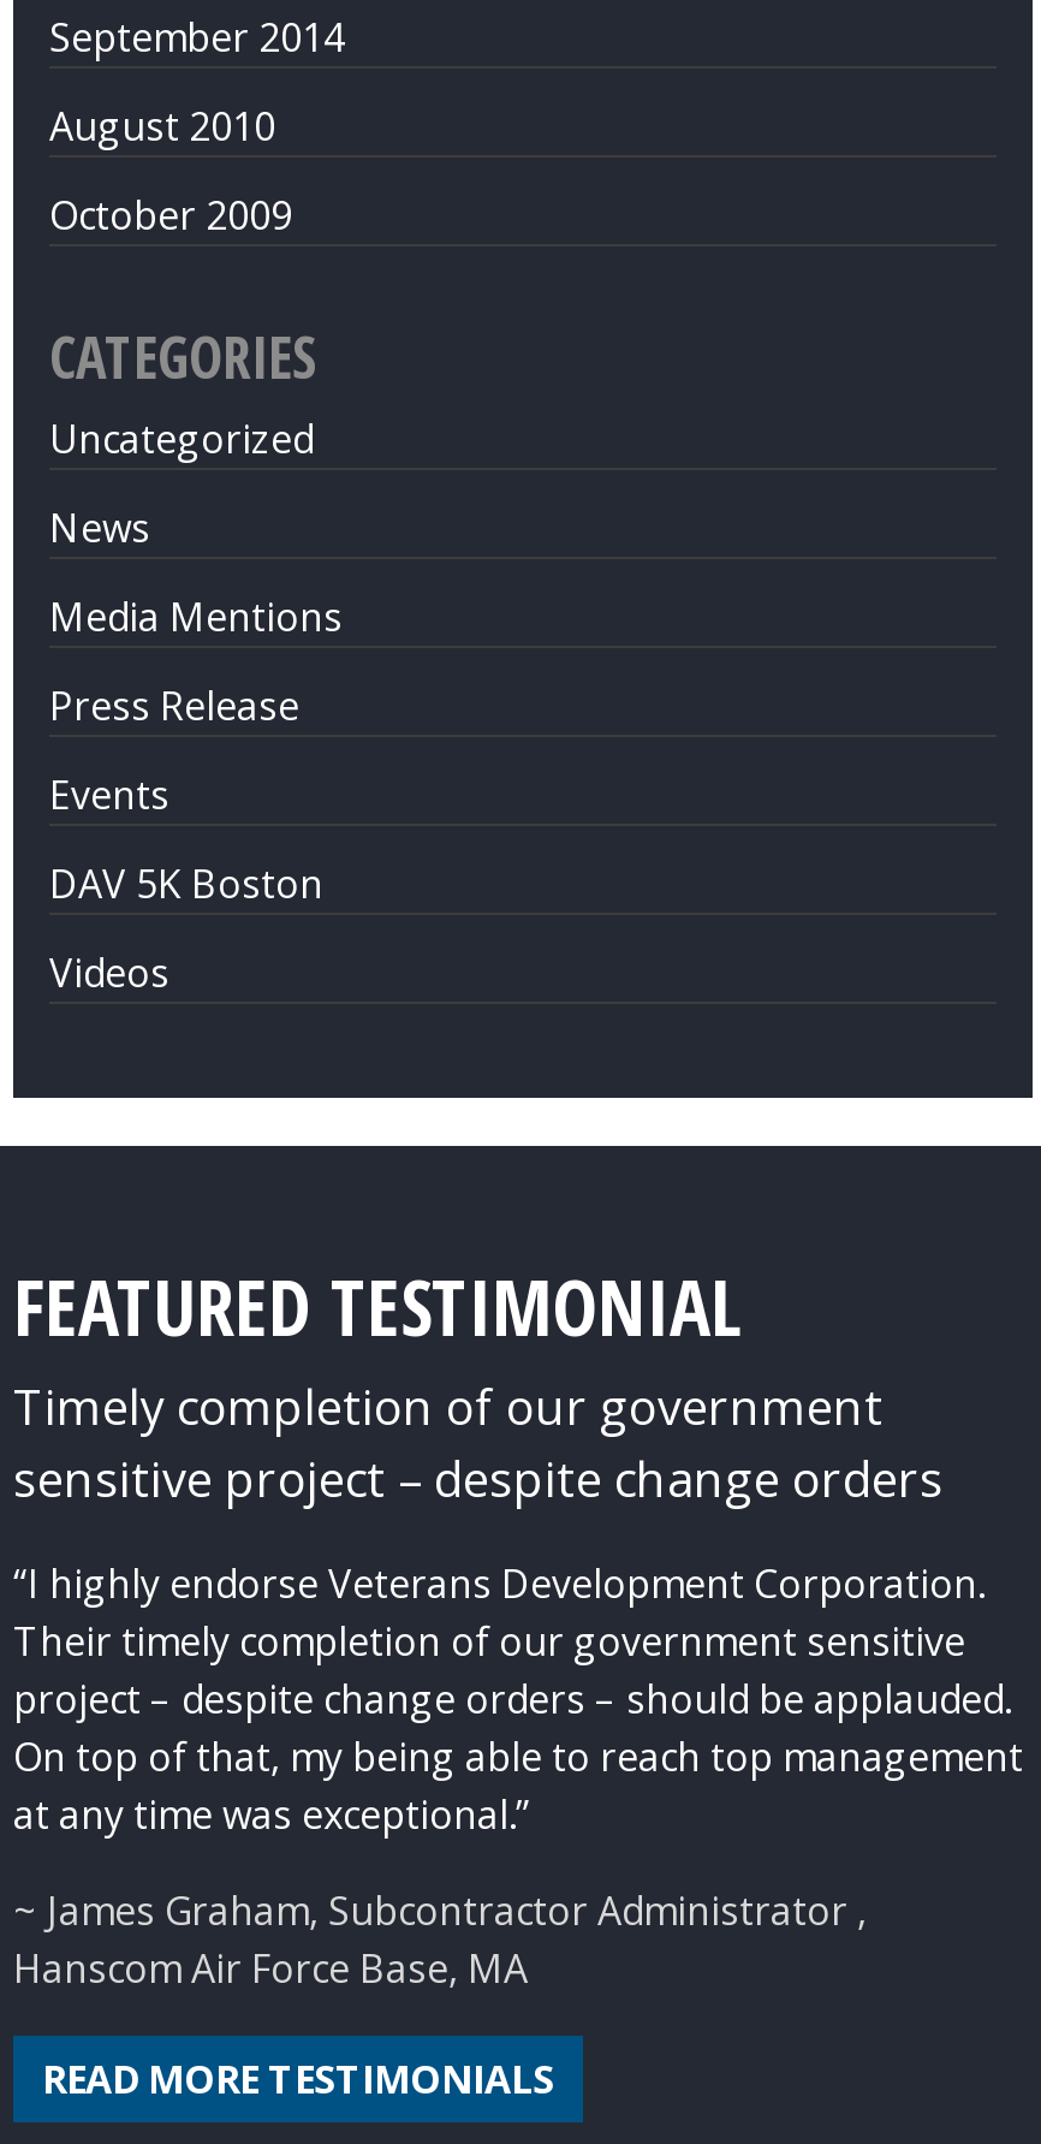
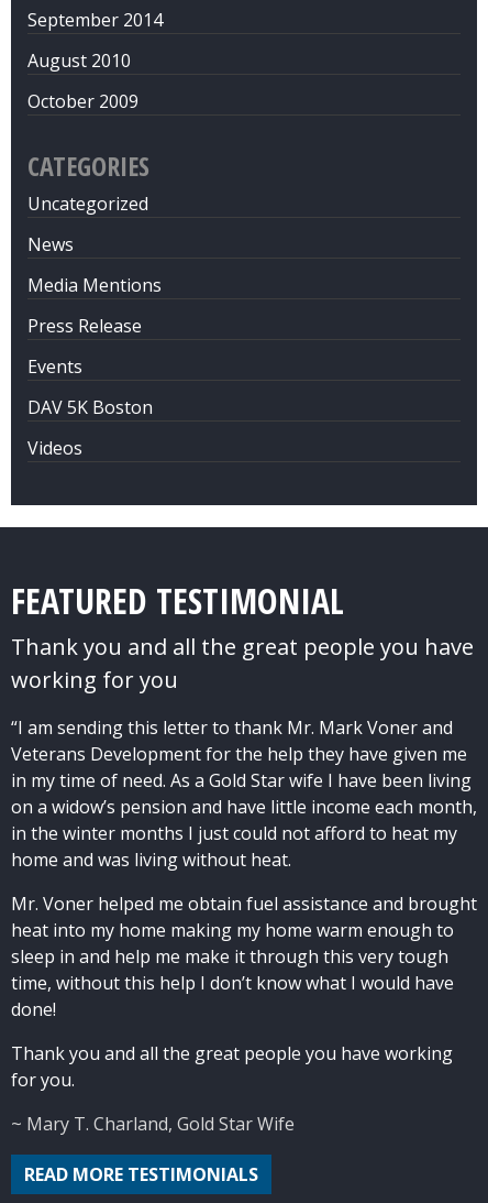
- Timely completion of our government
- sensitive project – despite change orders
- “I highly endorse Veterans Development Corporation.
- Their timely completion of our government sensitive
- project – despite change orders – should be applauded.
- On top of that, my being able to reach top management
- at any time was exceptional.”
- ~ James Graham, Subcontractor Administrator ,
- Hanscom Air Force Base, MA
+ Thank you and all the great people you have
+ working for you
+ “I am sending this letter to thank Mr. Mark Voner and
+ Veterans Development for the help they have given me
+ in my time of need. As a Gold Star wife I have been living
+ on a widow’s pension and have little income each month,
+ in the winter months I just could not afford to heat my
+ home and was living without heat.
+ Mr. Voner helped me obtain fuel assistance and brought
+ heat into my home making my home warm enough to
+ sleep in and help me make it through this very tough
+ time, without this help I don’t know what I would have
+ done!
+ Thank you and all the great people you have working
+ for you.
+ ~ Mary T. Charland, Gold Star Wife
